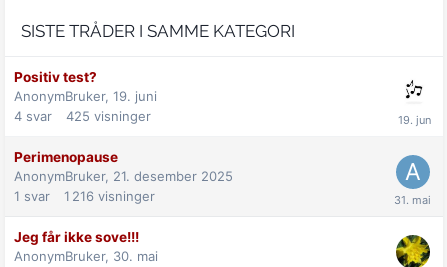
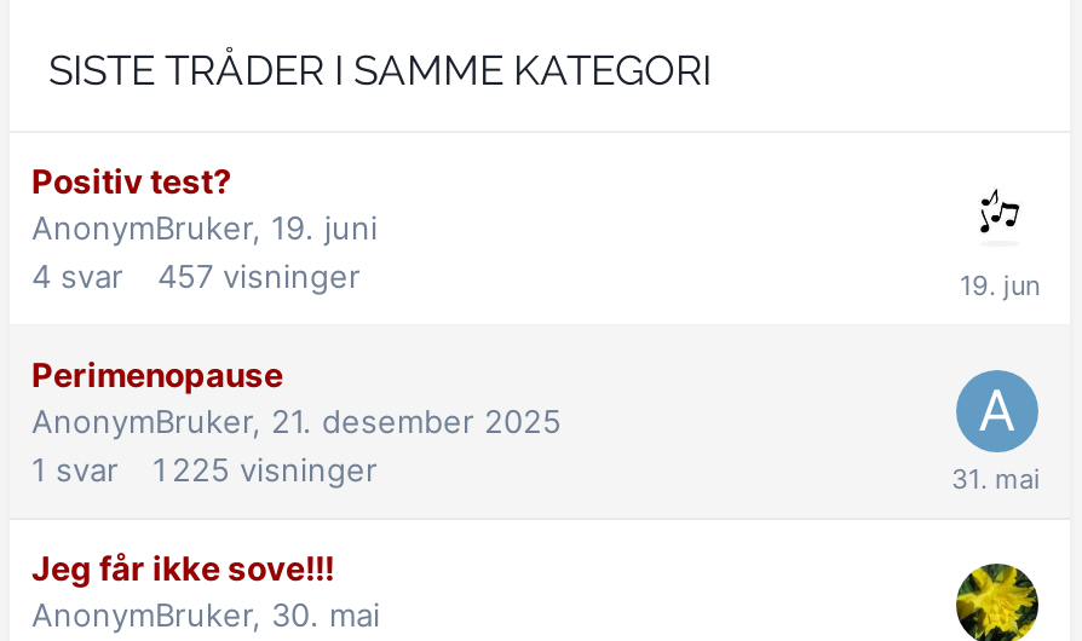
- 4 svar 425 visninger
+ 4 svar 457 visninger

- 1 svar 1 216 visninger
+ 1 svar 1 225 visninger
